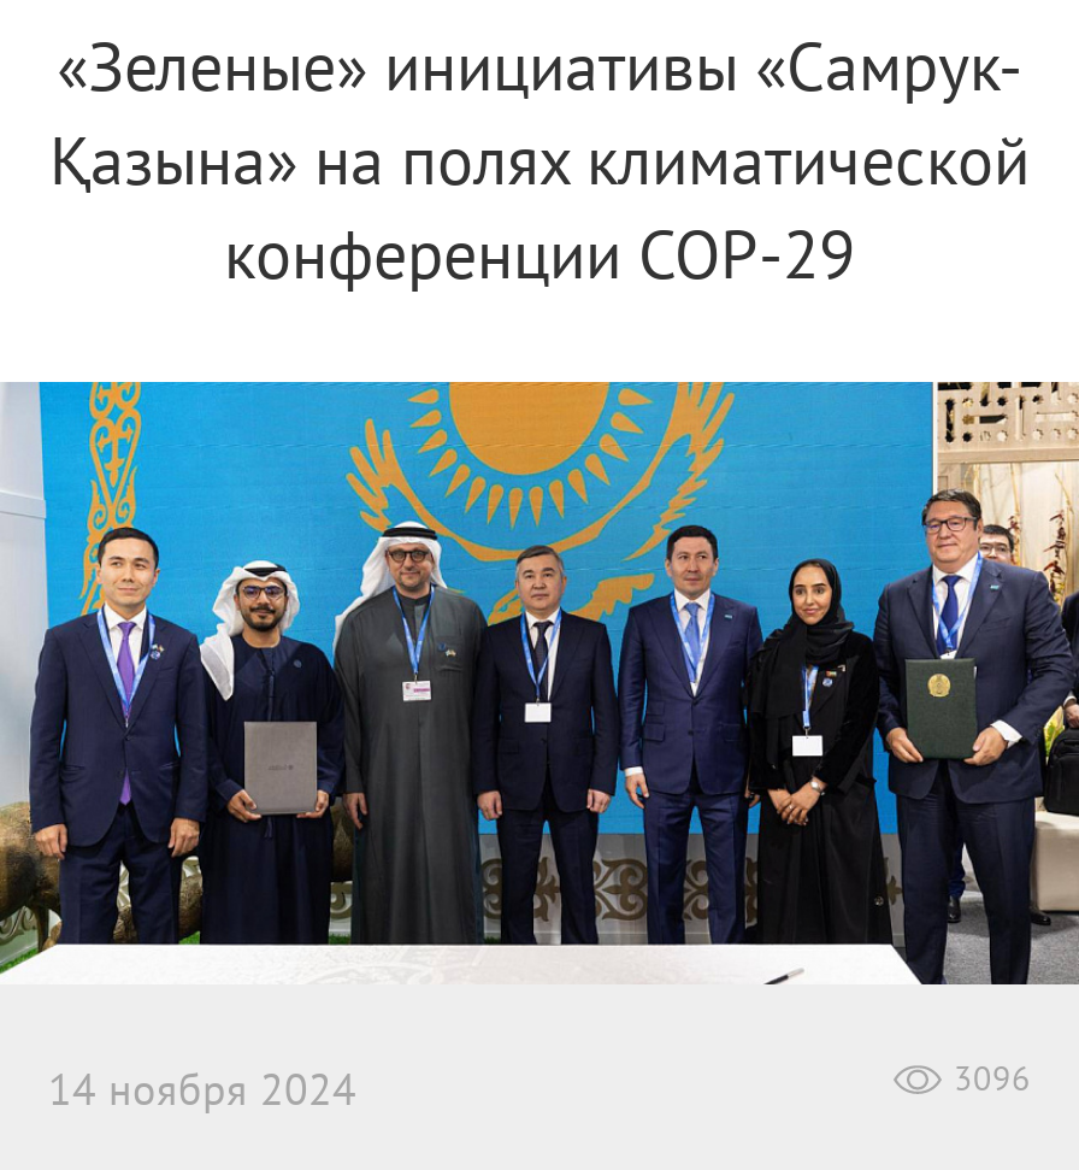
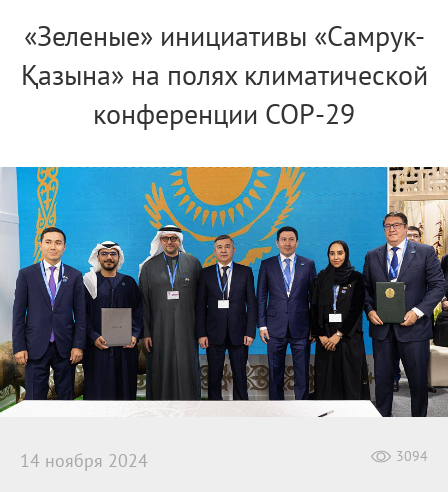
- 3096
+ 3094
